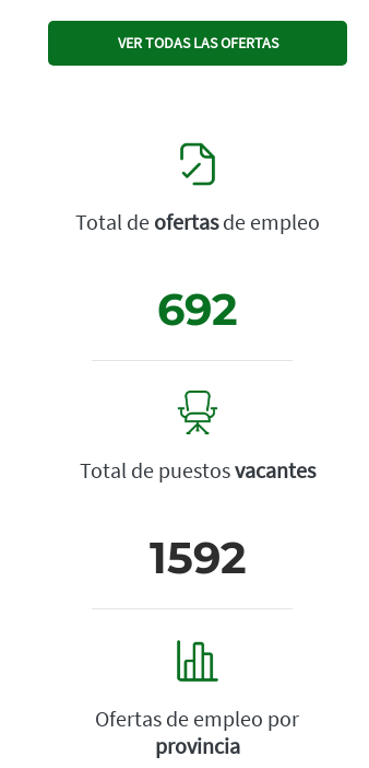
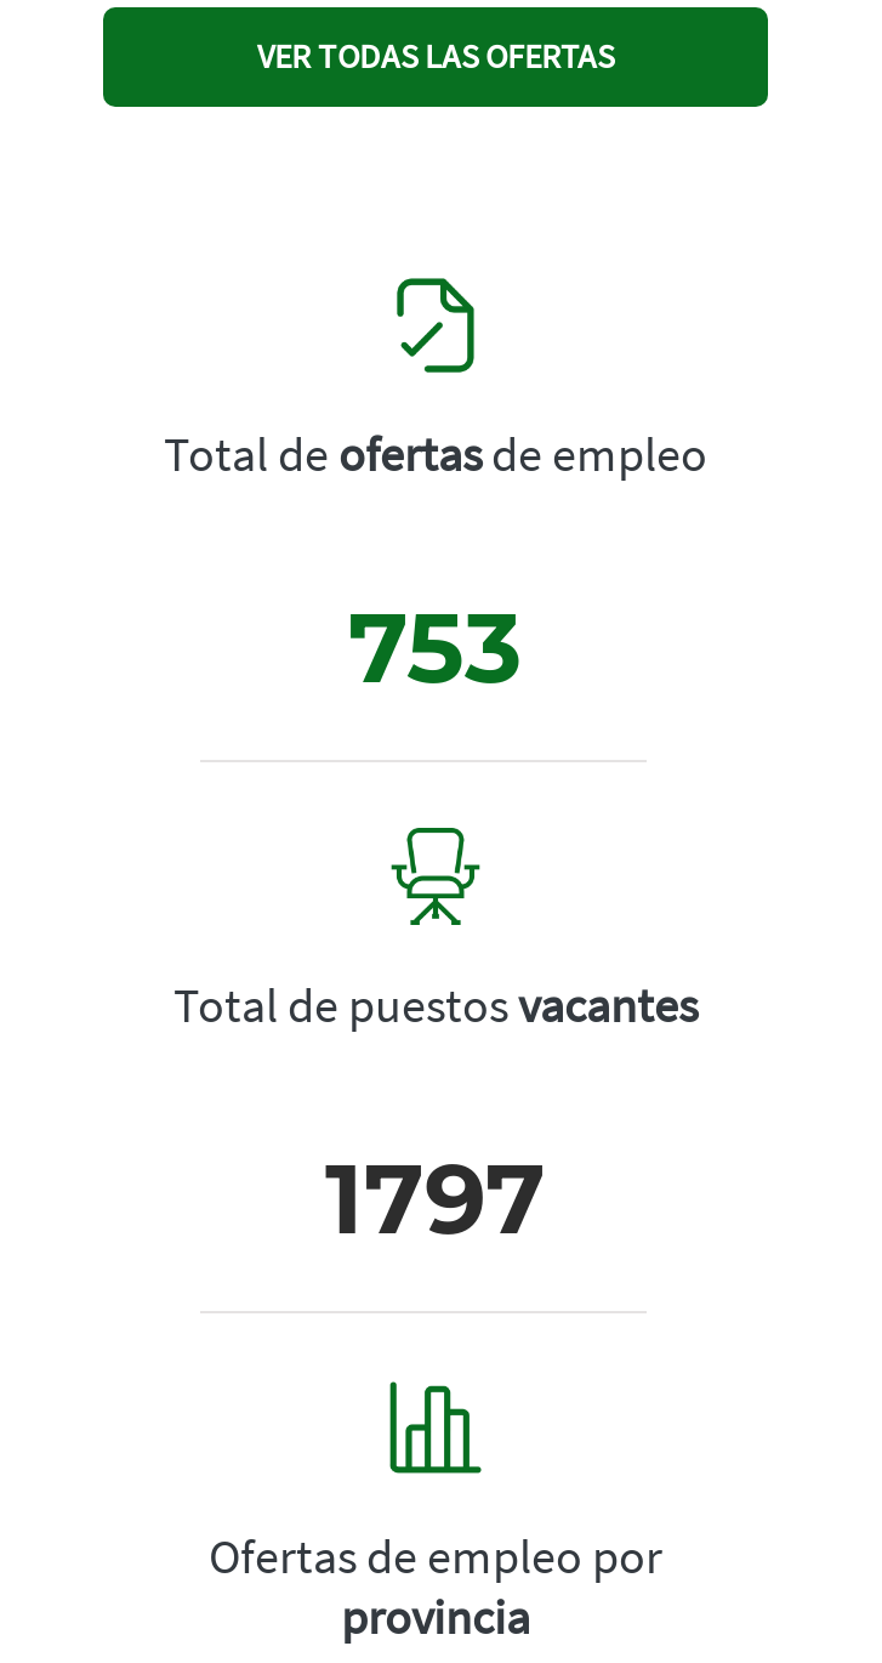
- 692
+ 753

- 1592
+ 1797
